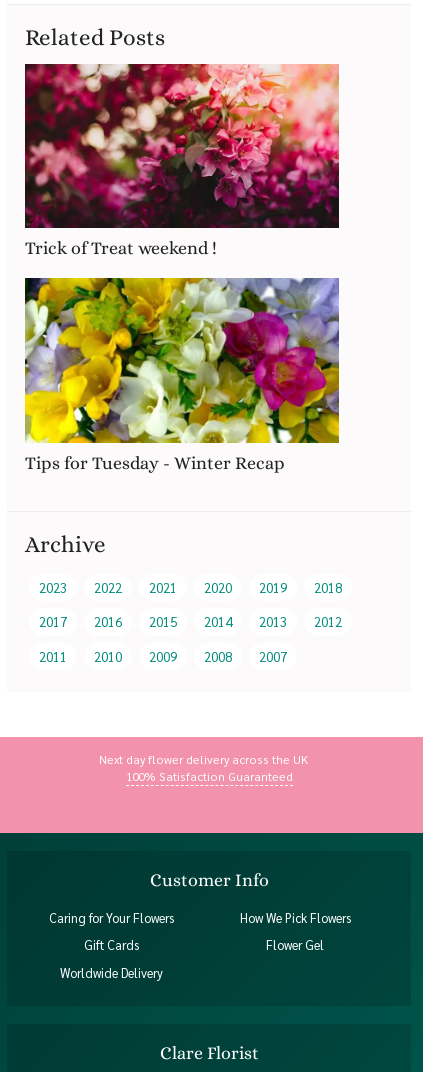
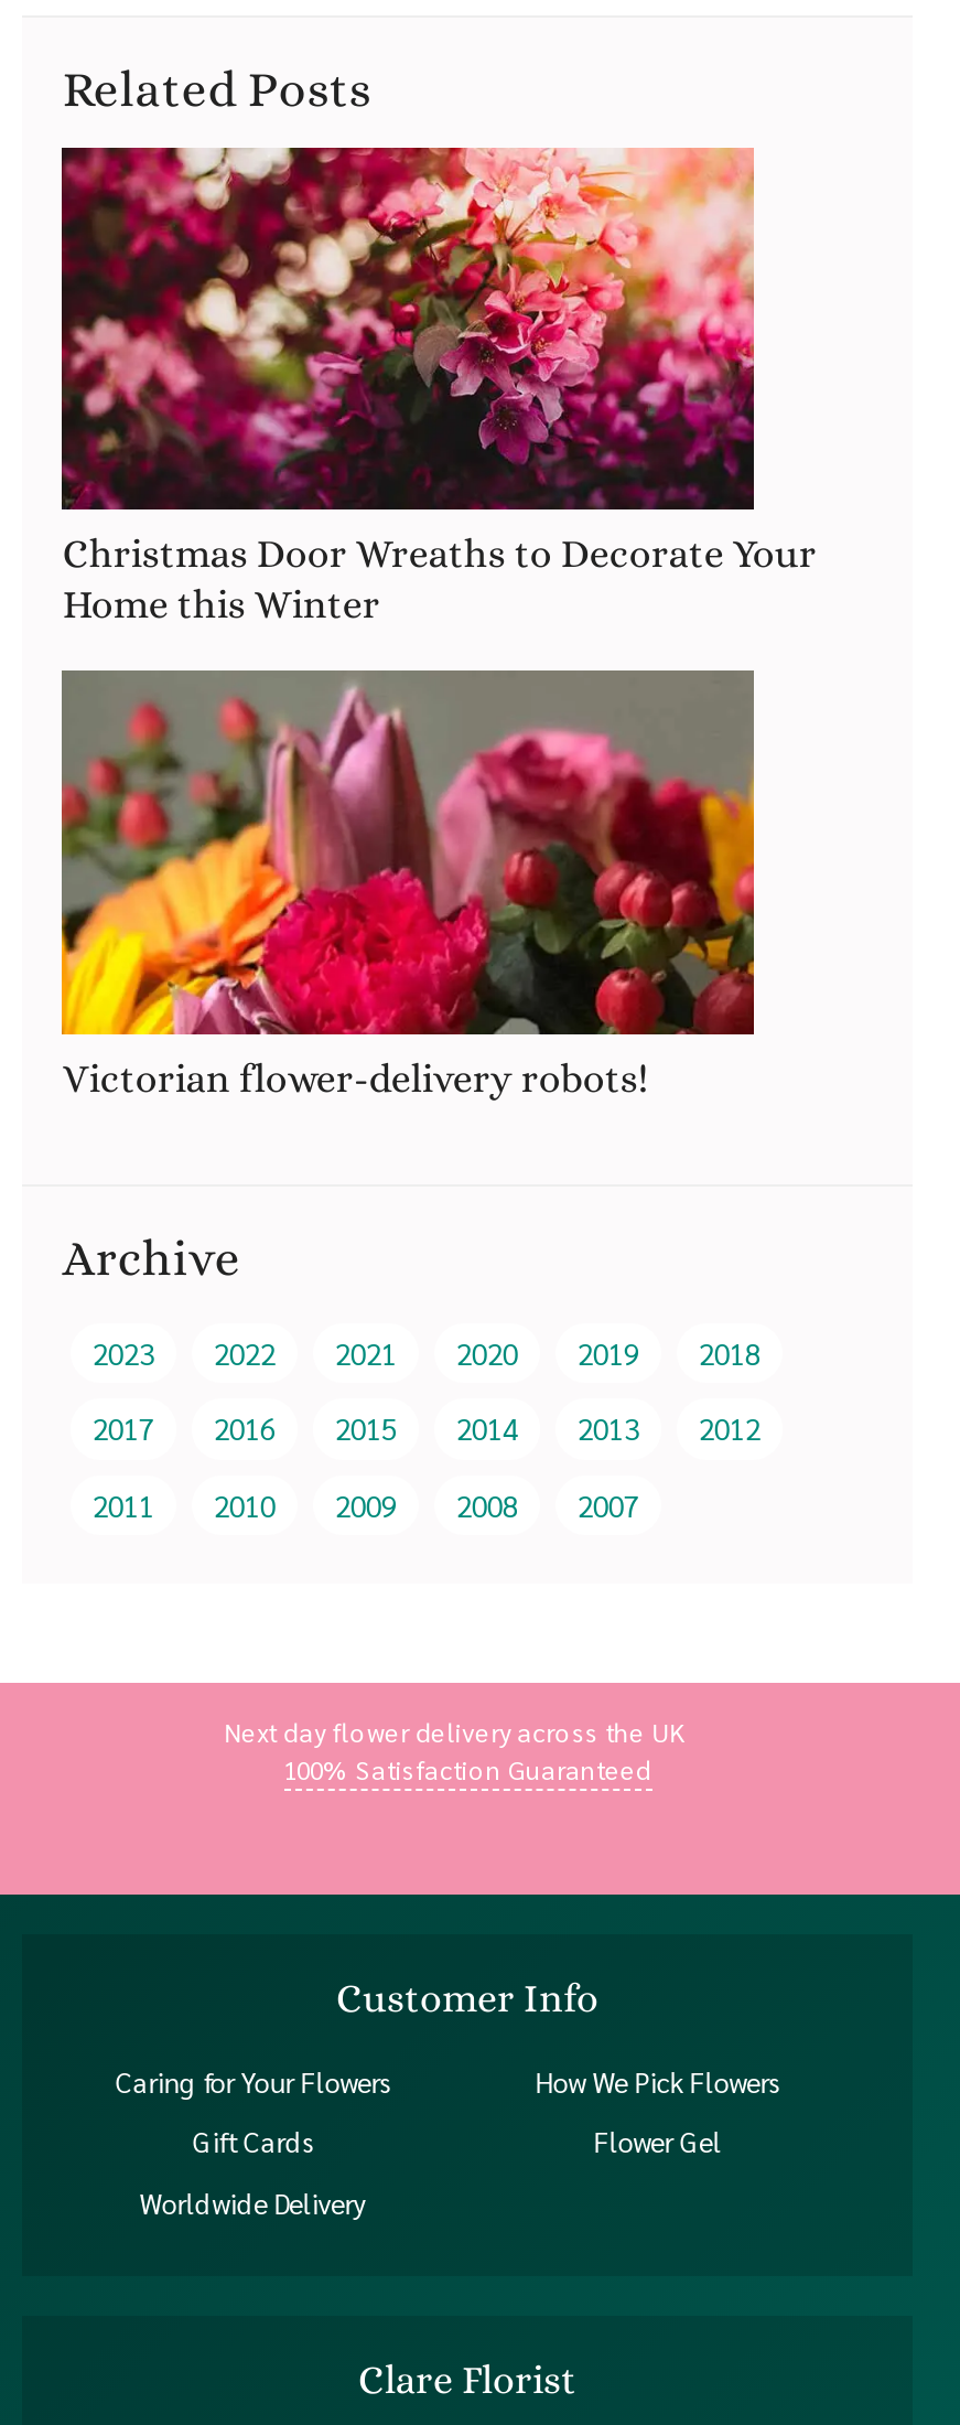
- Trick of Treat weekend !
+ Christmas Door Wreaths to Decorate Your
+ Home this Winter

- [image]
- Tips for Tuesday - Winter Recap
+ [image]
+ Victorian flower-delivery robots!
